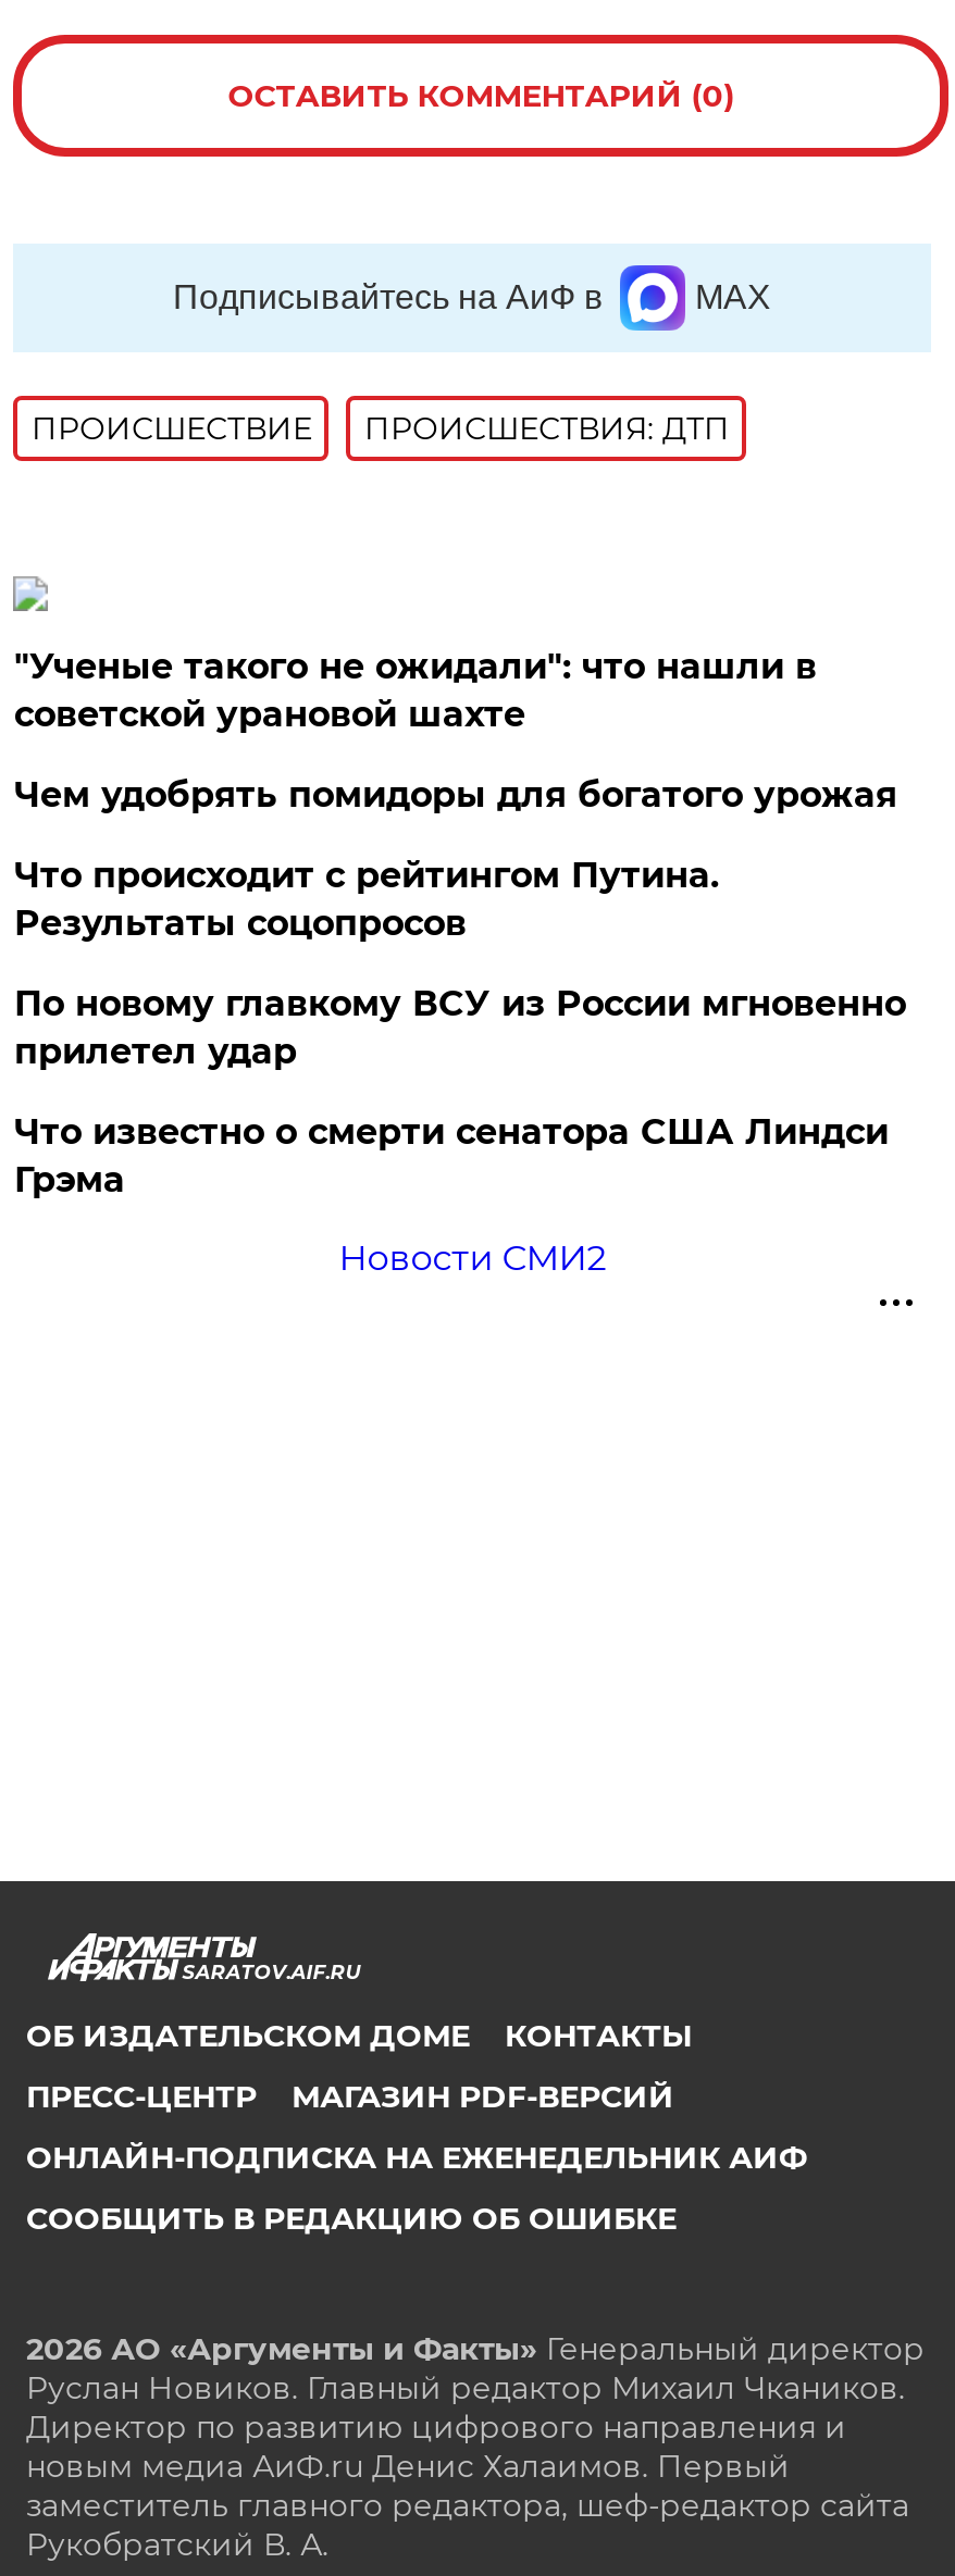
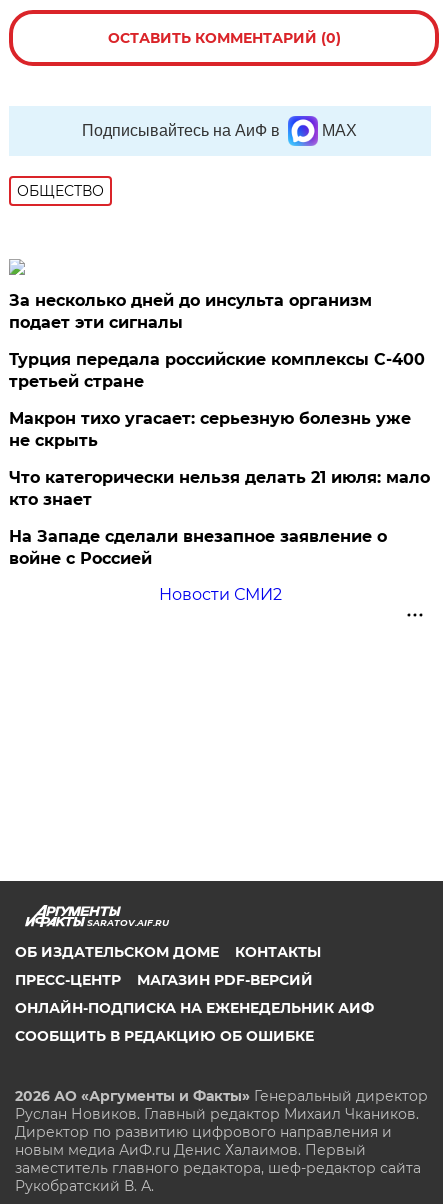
- ПРОИСШЕСТВИE
- ПРОИСШЕСТВИЯ: ДТП
+ ОБЩЕСТВО

- "Ученые такого не ожидали": что нашли в
- советской урановой шахте
+ За несколько дней до инсульта организм
+ подает эти сигналы

- Чем удобрять помидоры для богатого урожая
+ Турция передала российские комплексы С-400
+ третьей стране

- Что происходит с рейтингом Путина.
- Результаты соцопросов
+ Макрон тихо угасает: серьезную болезнь уже
+ не скрыть

- По новому главкому ВСУ из России мгновенно
- прилетел удар
+ Что категорически нельзя делать 21 июля: мало
+ кто знает

- Что известно о смерти сенатора США Линдси
- Грэма
+ На Западе сделали внезапное заявление о
+ войне с Россией
